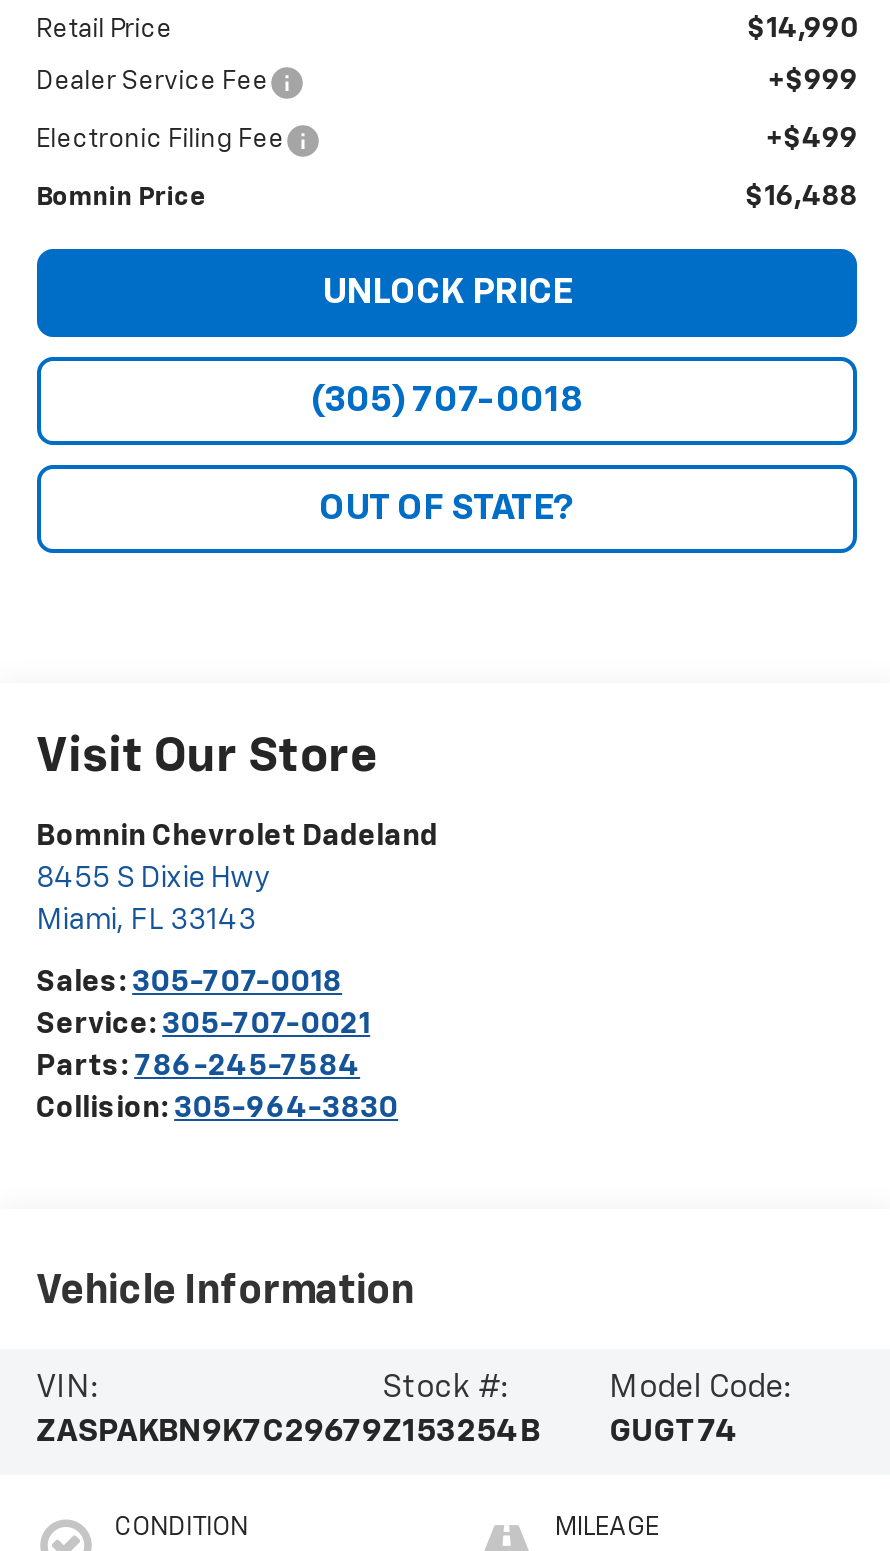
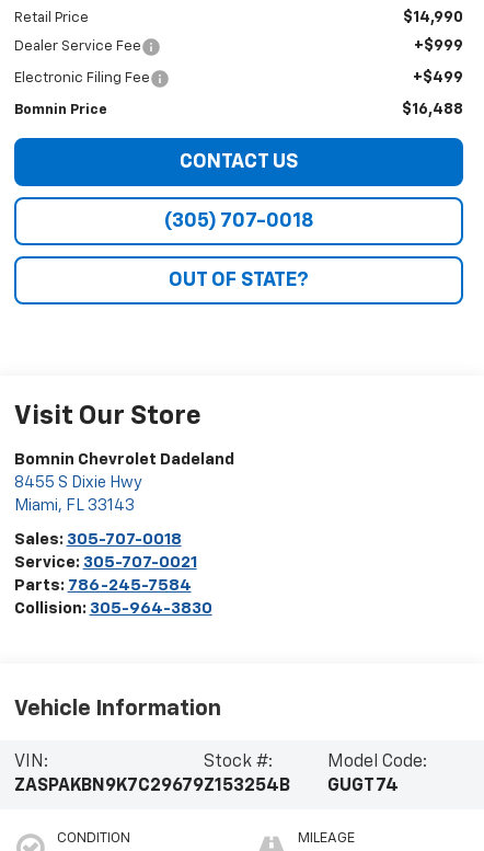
- UNLOCK PRICE
+ CONTACT US
